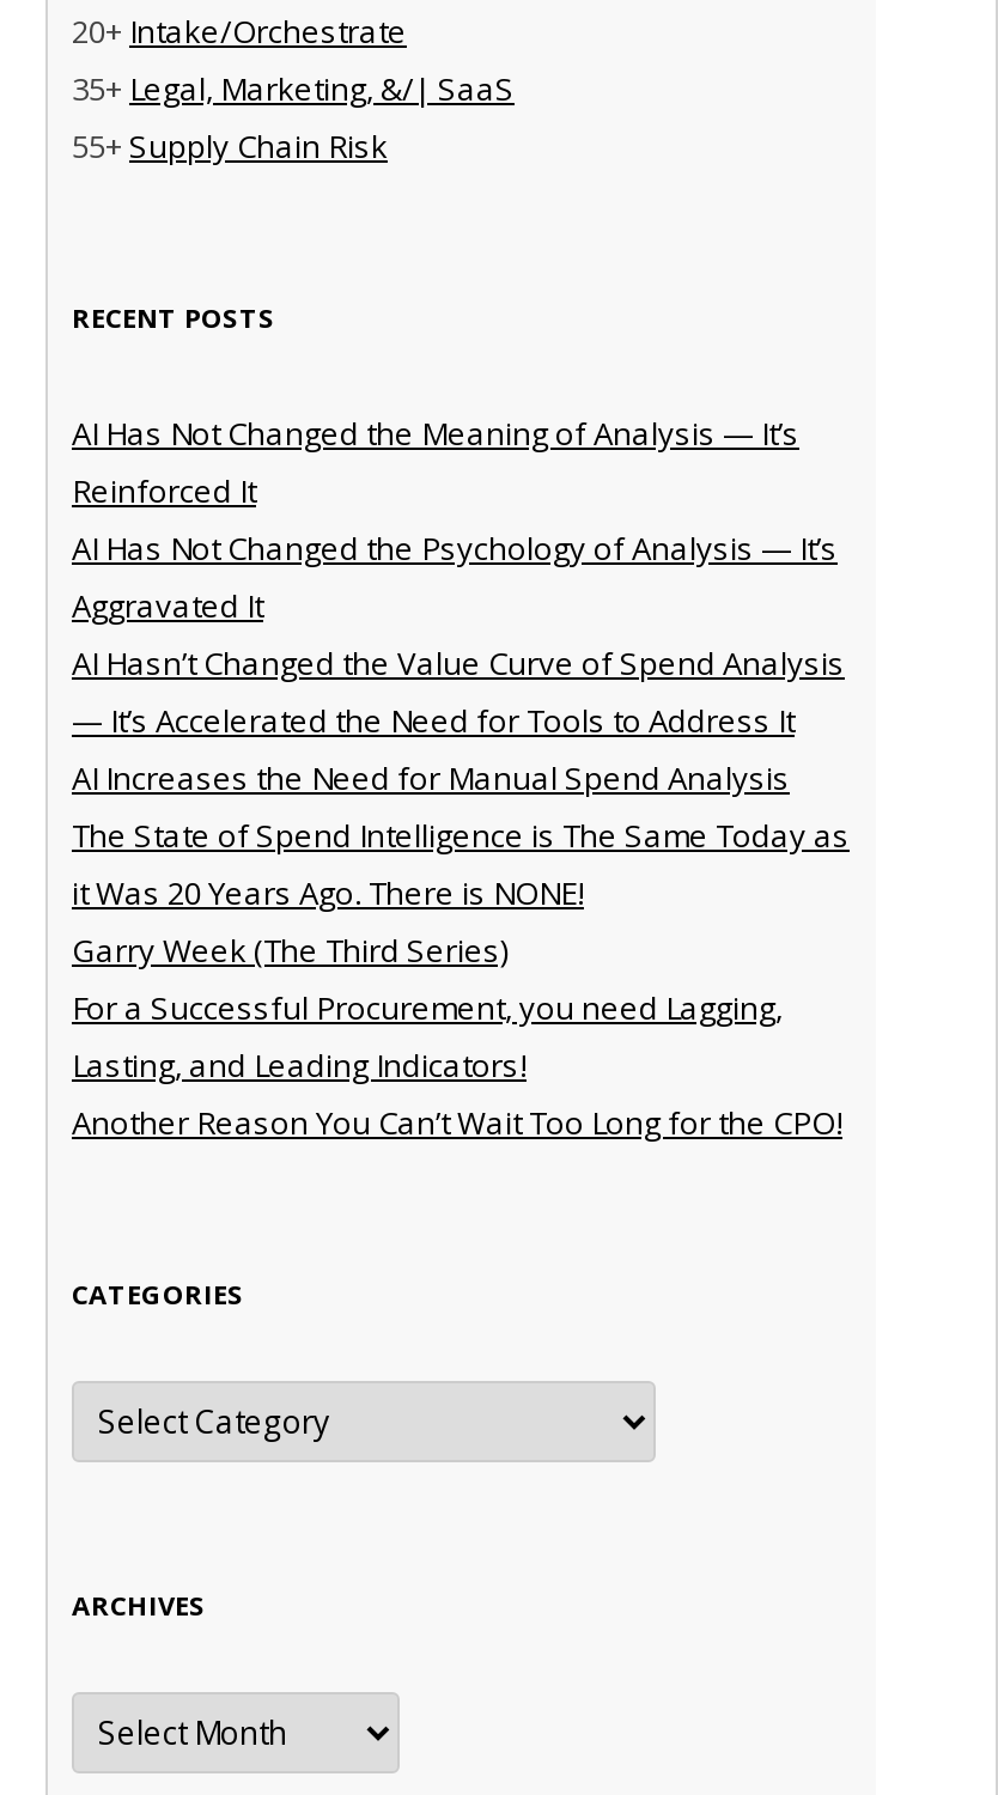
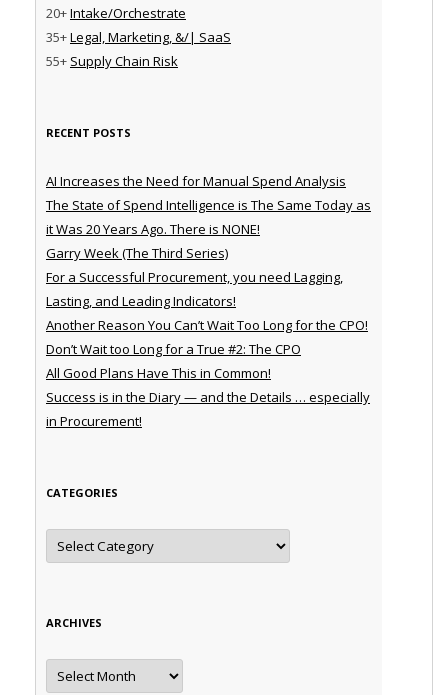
- AI Has Not Changed the Meaning of Analysis — It’s
- Reinforced It
- AI Has Not Changed the Psychology of Analysis — It’s
- Aggravated It
- AI Hasn’t Changed the Value Curve of Spend Analysis
- — It’s Accelerated the Need for Tools to Address It

moved up: AI Increases the Need for Manual Spend Analysis | The State of Spend Intelligence is The Same Today as | it Was 20 Years Ago. There is NONE! | Garry Week (The Third Series) | For a Successful Procurement, you need Lagging, | Lasting, and Leading Indicators! | Another Reason You Can’t Wait Too Long for the CPO!

+ Don’t Wait too Long for a True #2: The CPO
+ All Good Plans Have This in Common!
+ Success is in the Diary — and the Details … especially
+ in Procurement!
